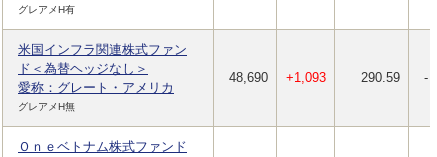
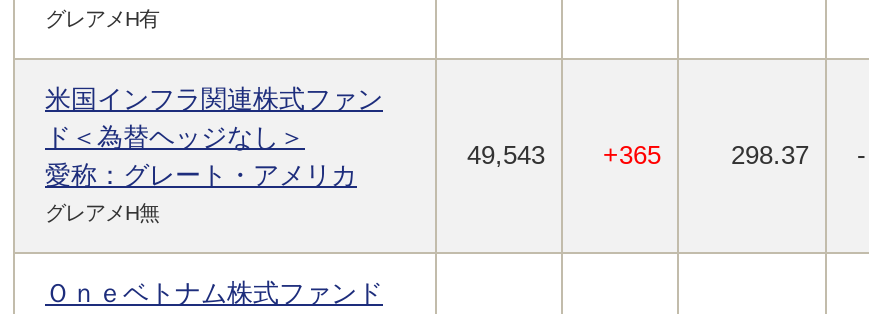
- 48,690
+ 49,543

- +1,093
+ +365

- 290.59
+ 298.37
